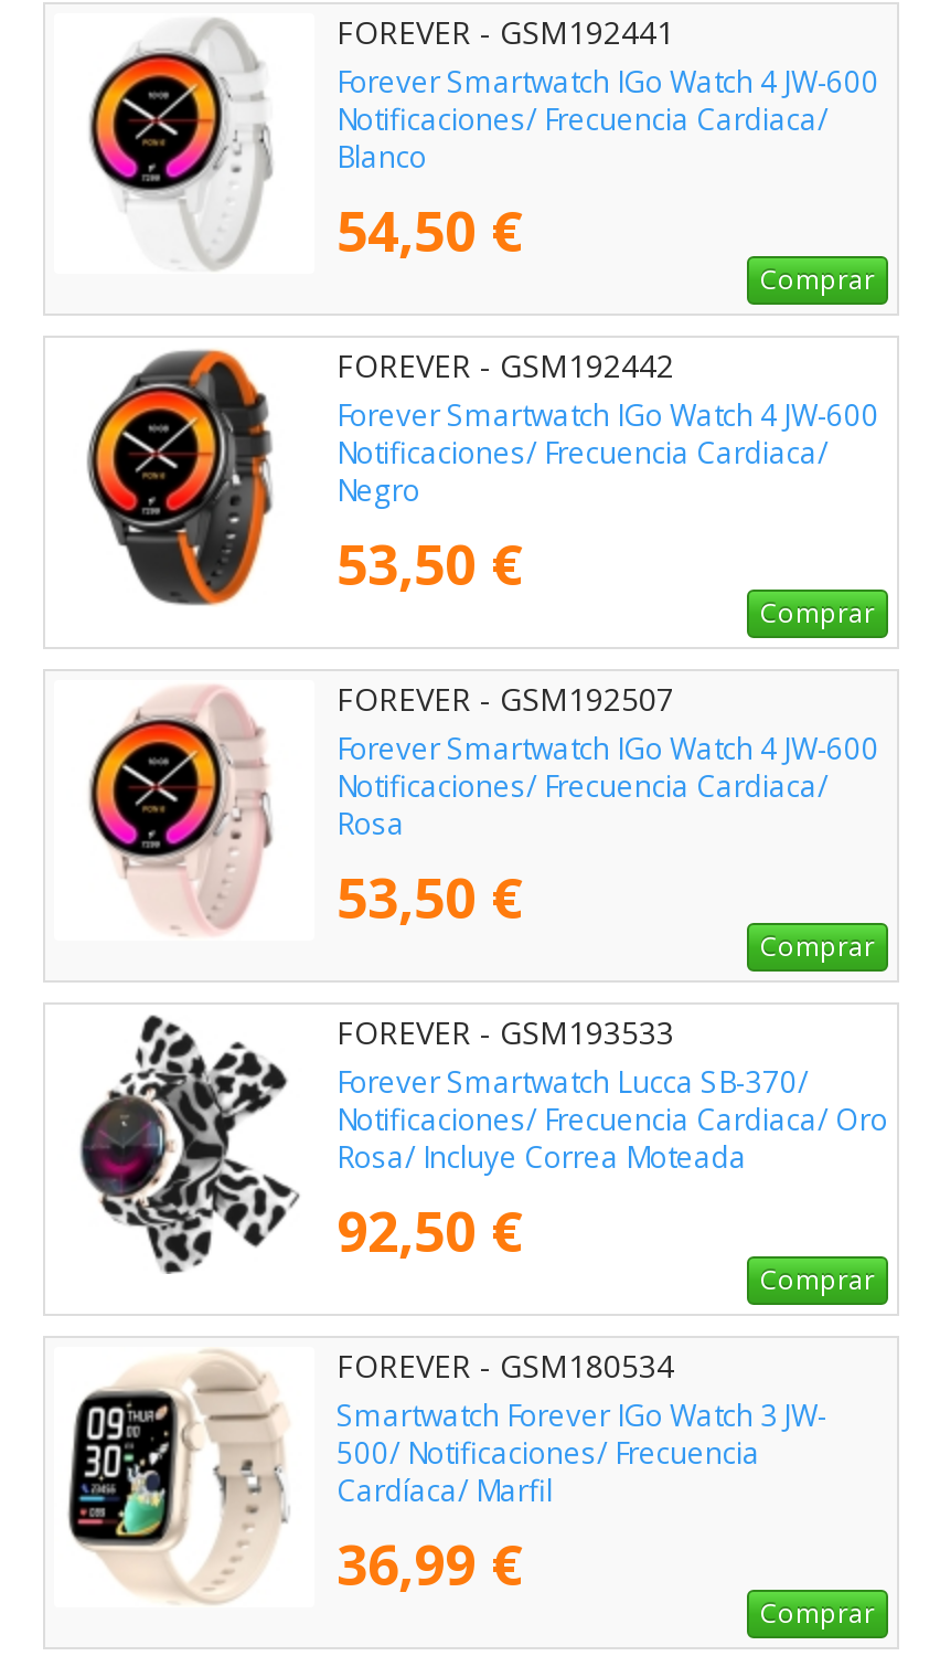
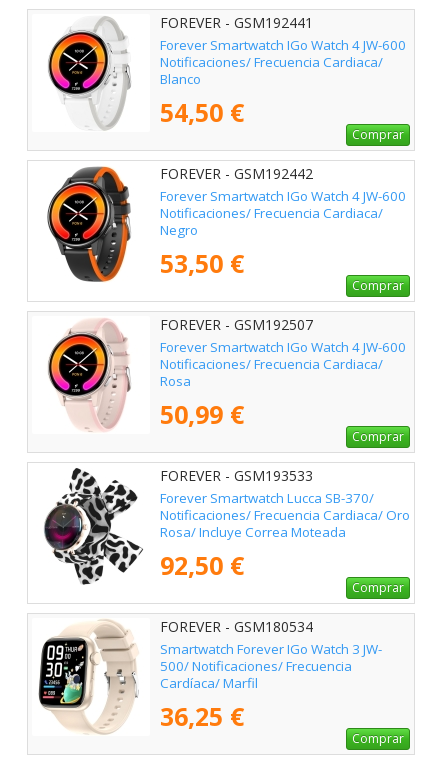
- 53,50 €
+ 50,99 €

- 36,99 €
+ 36,25 €
